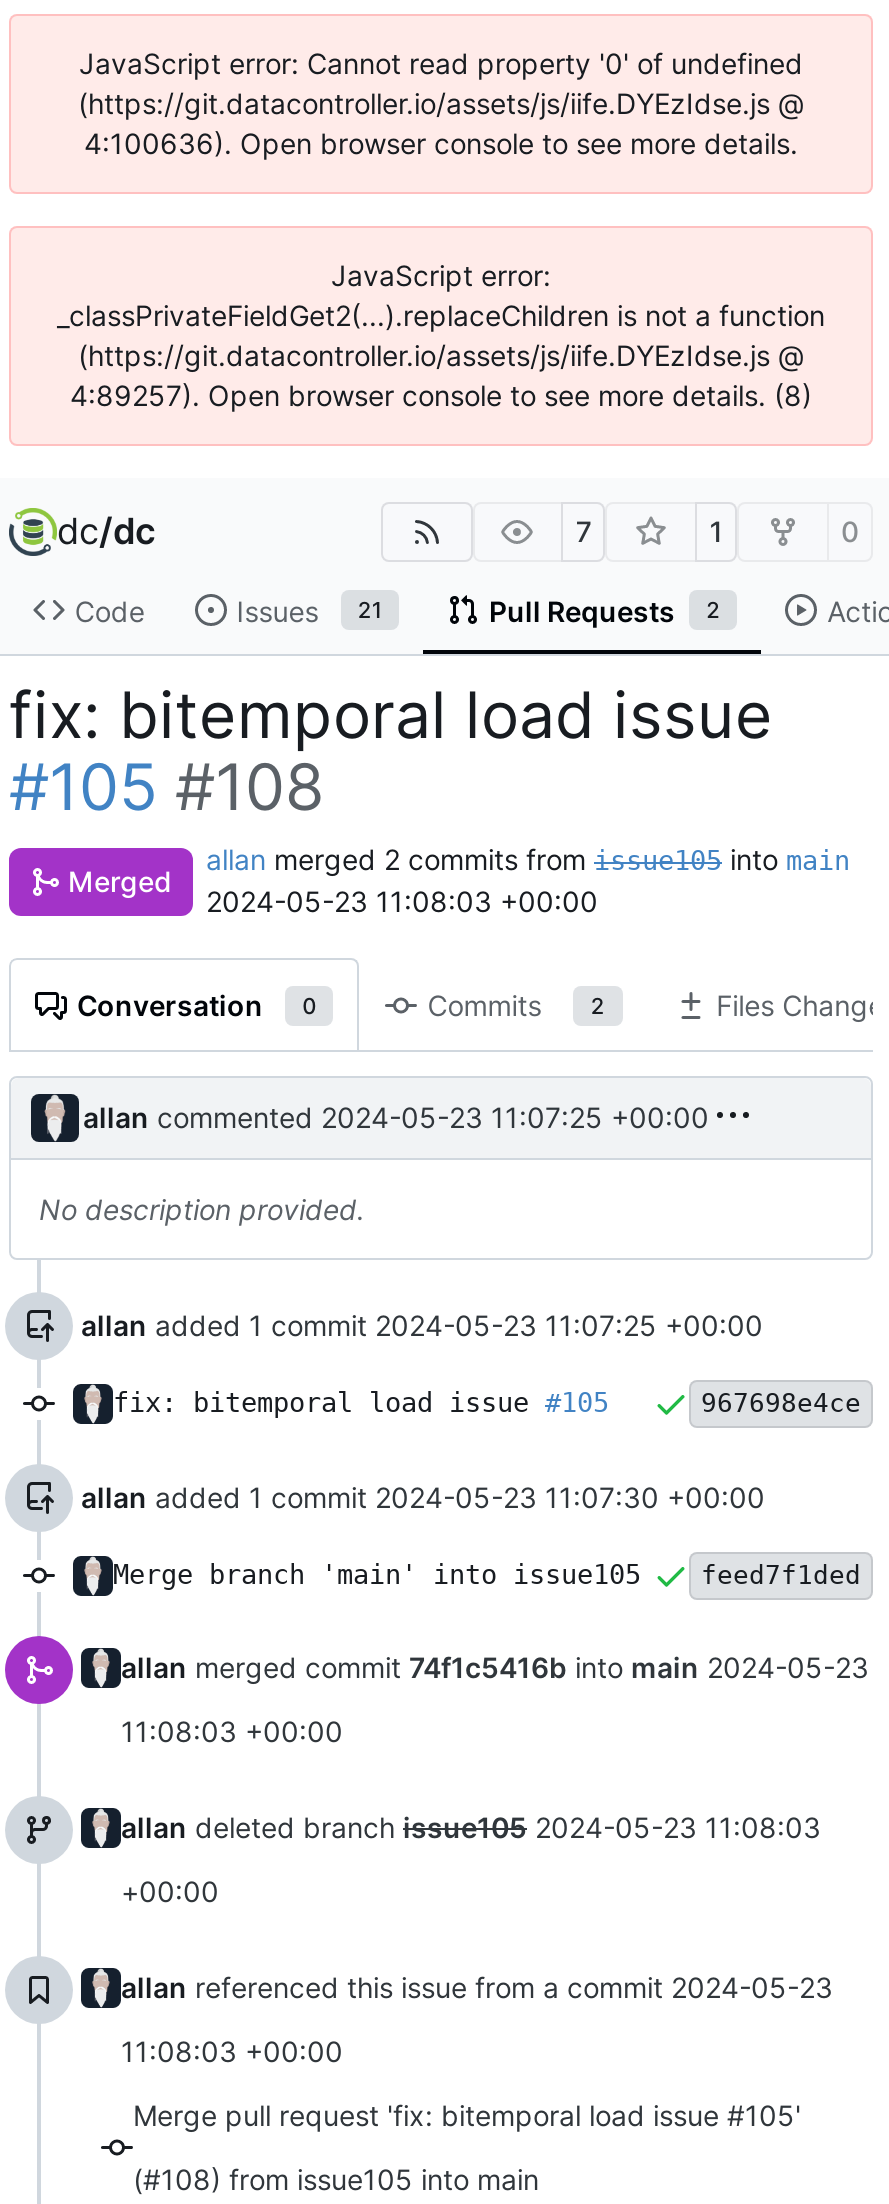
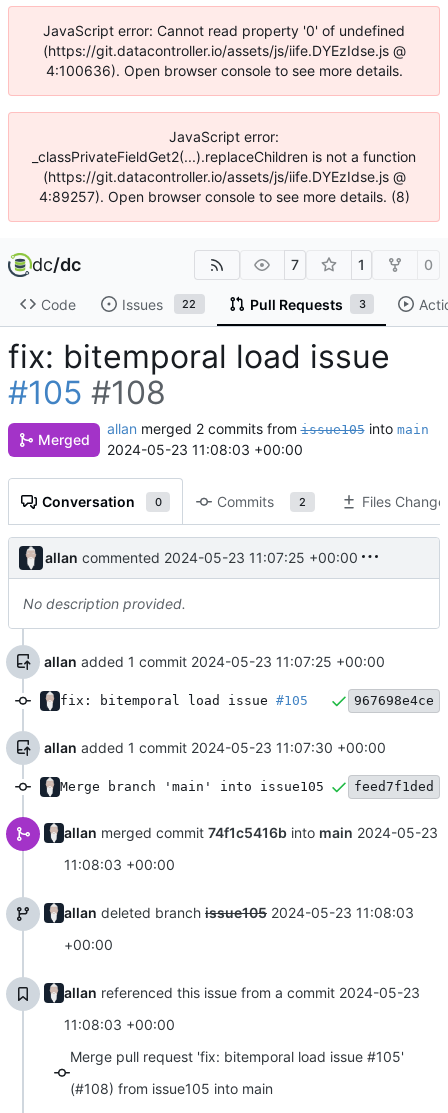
- Issues 21
+ Issues 22

- Pull Requests 2
+ Pull Requests 3
